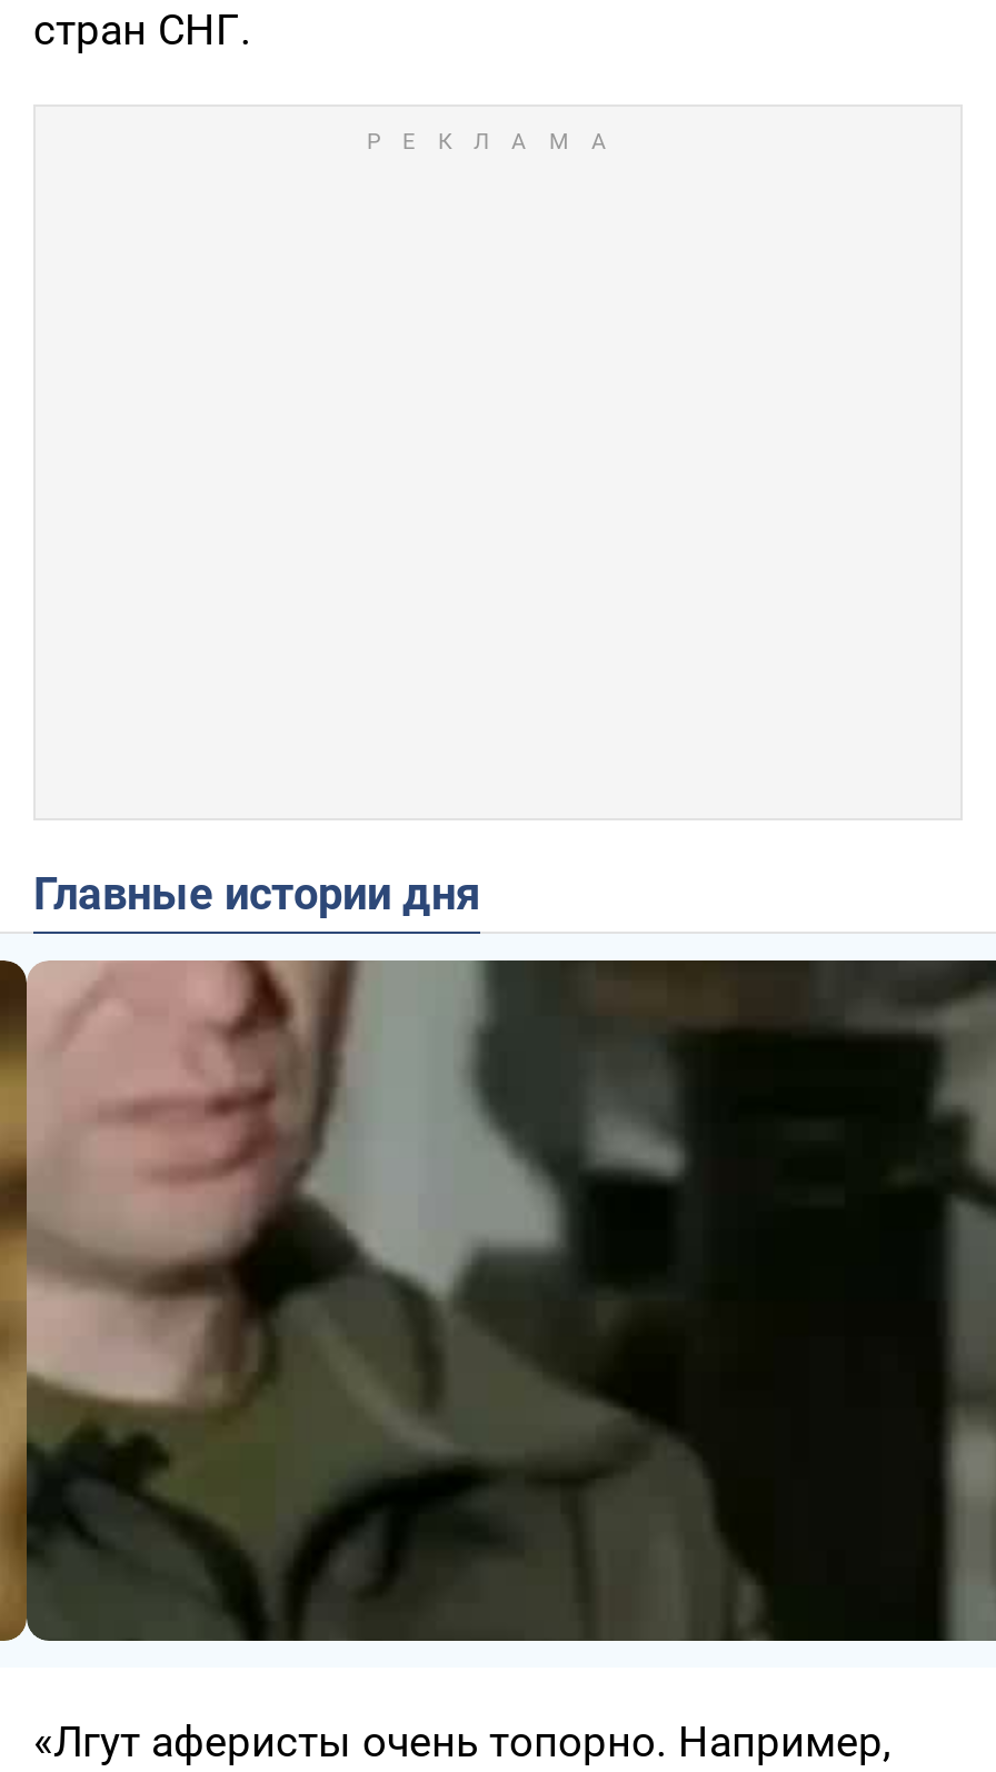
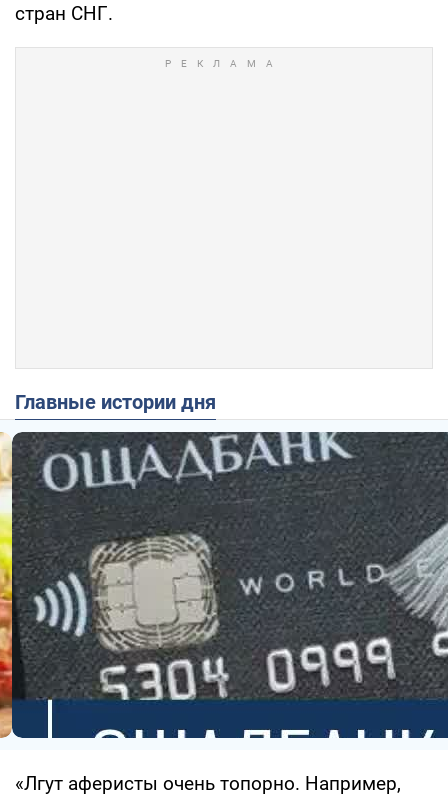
- [image]
+ [image]
